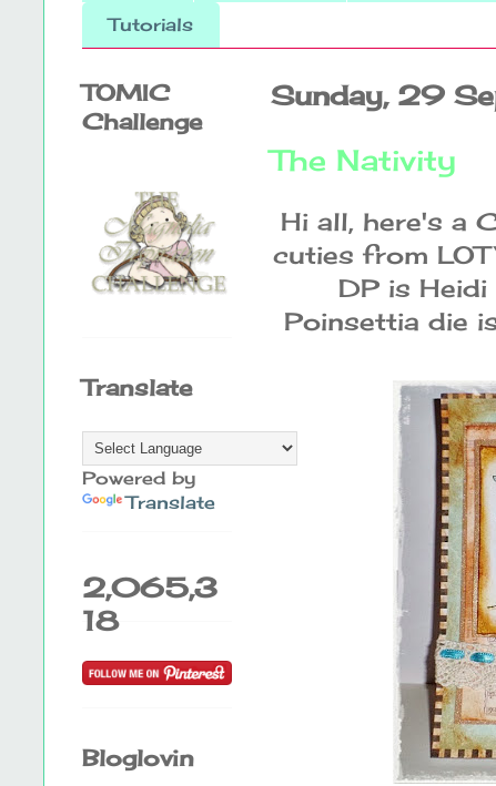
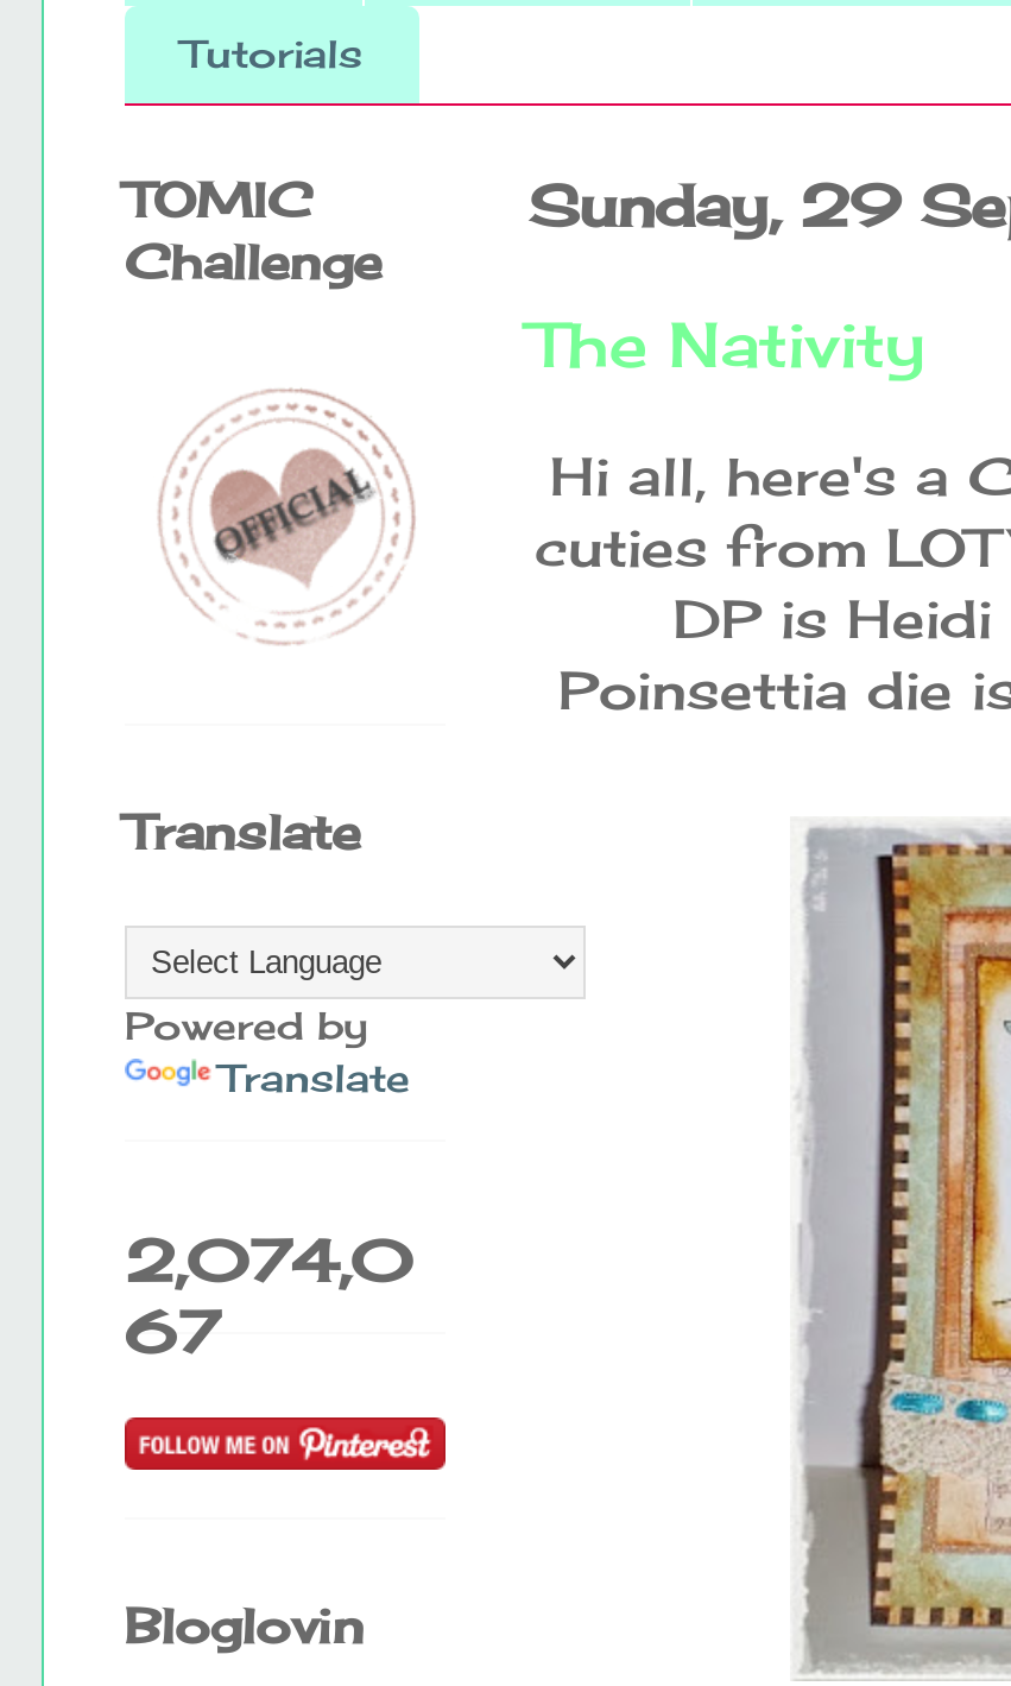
- [image]
+ [image]

- 2,065,3
+ 2,074,0

- 18
+ 67
